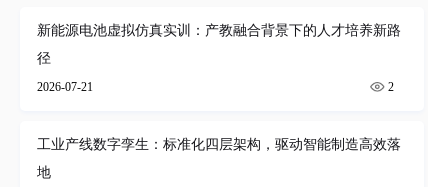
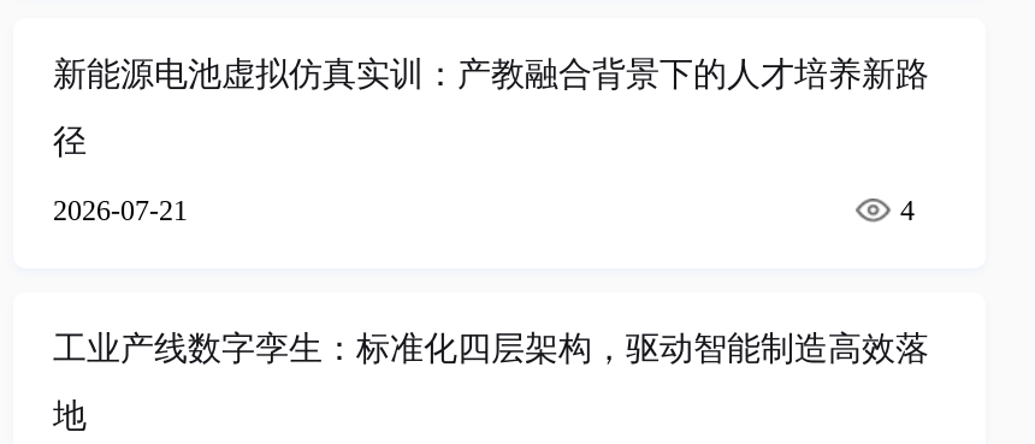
- 2
+ 4
